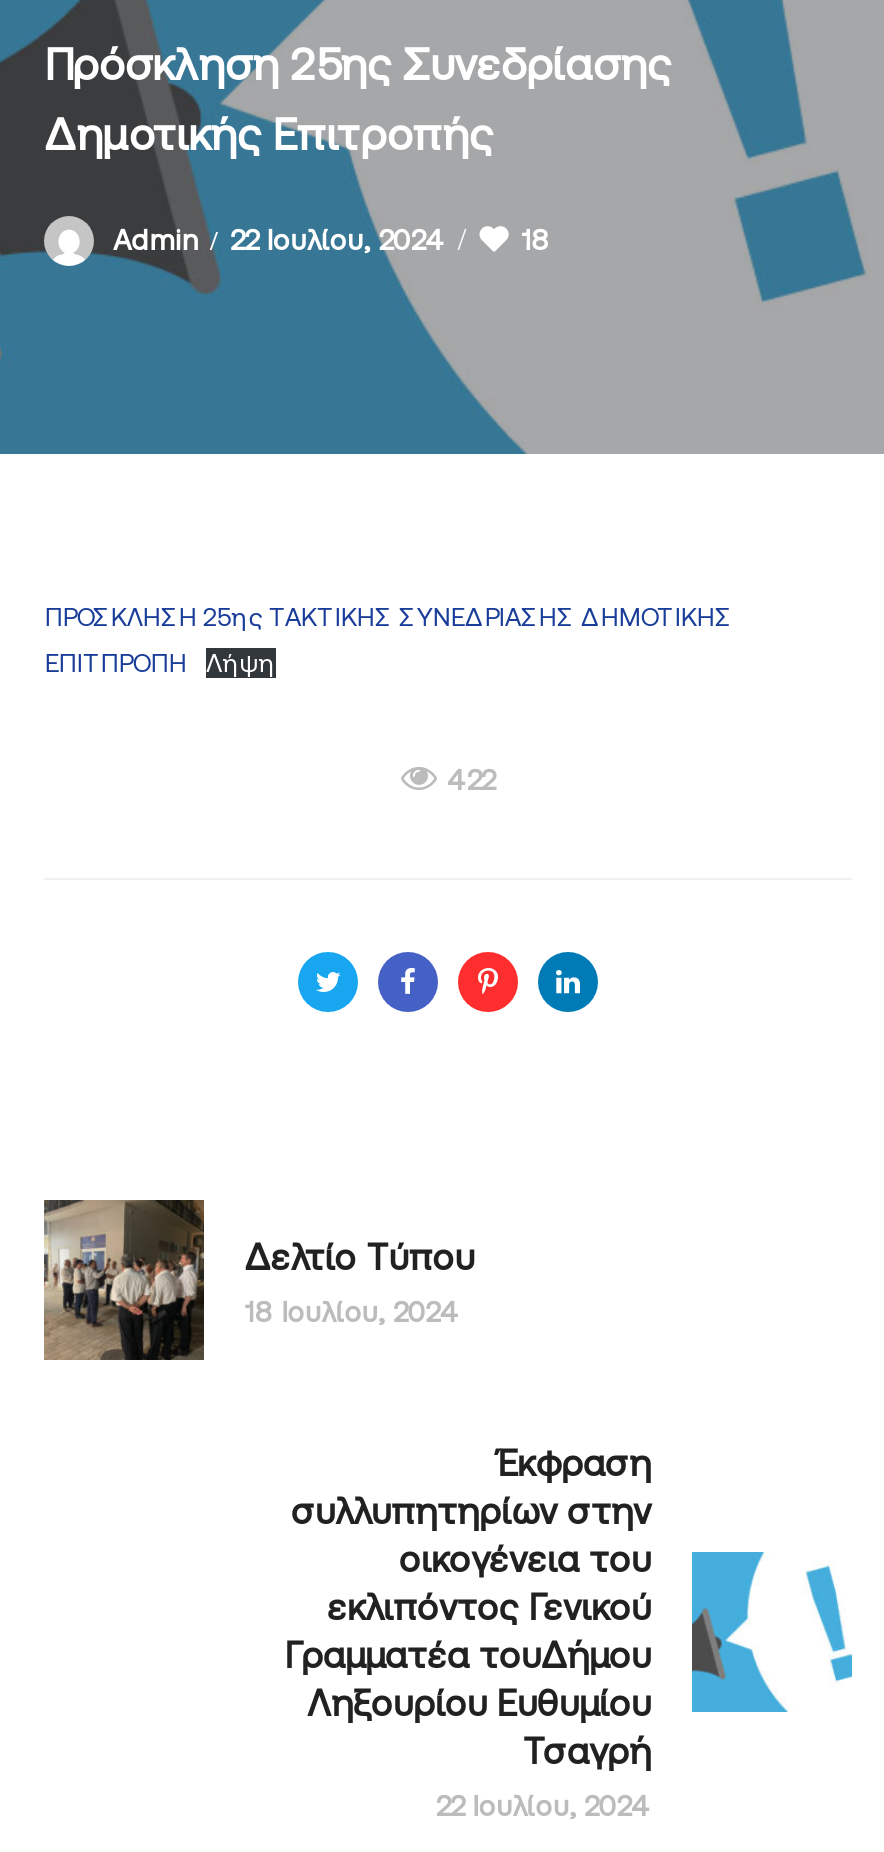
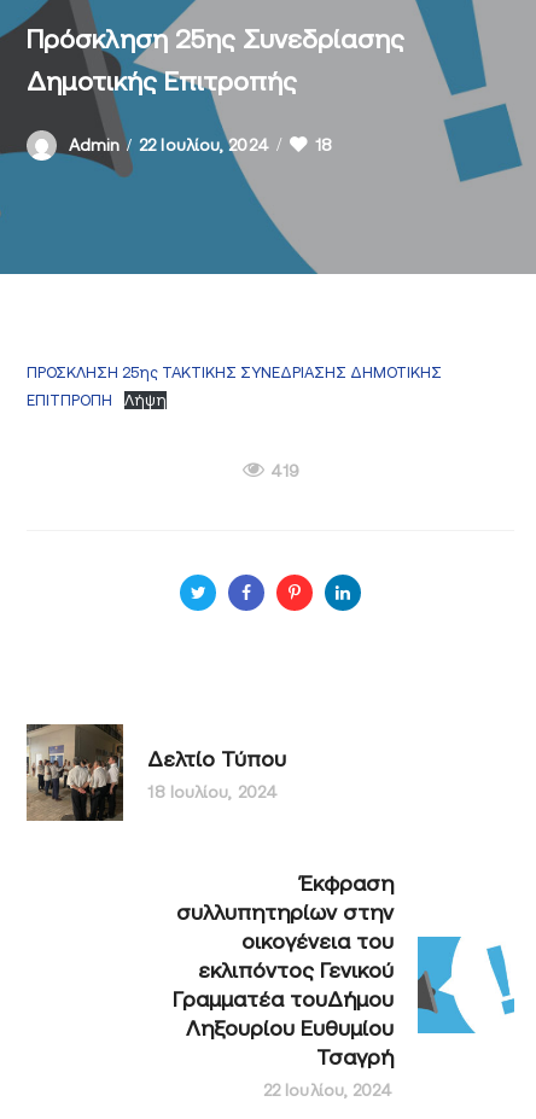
- 422
+ 419
